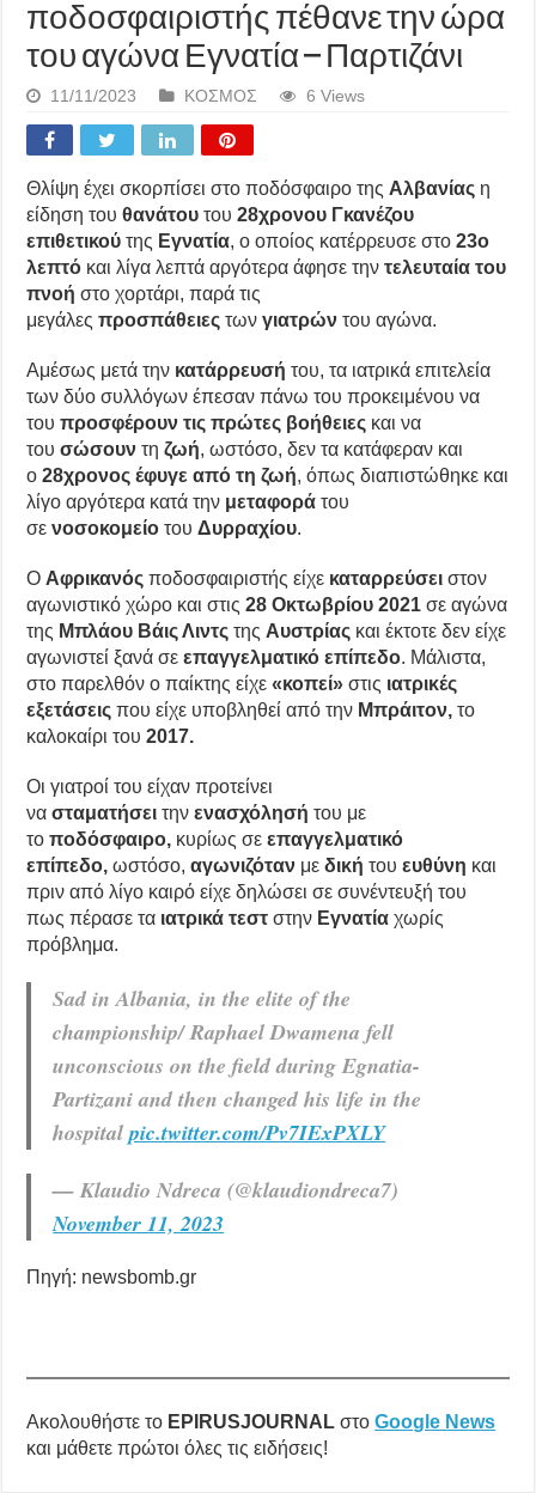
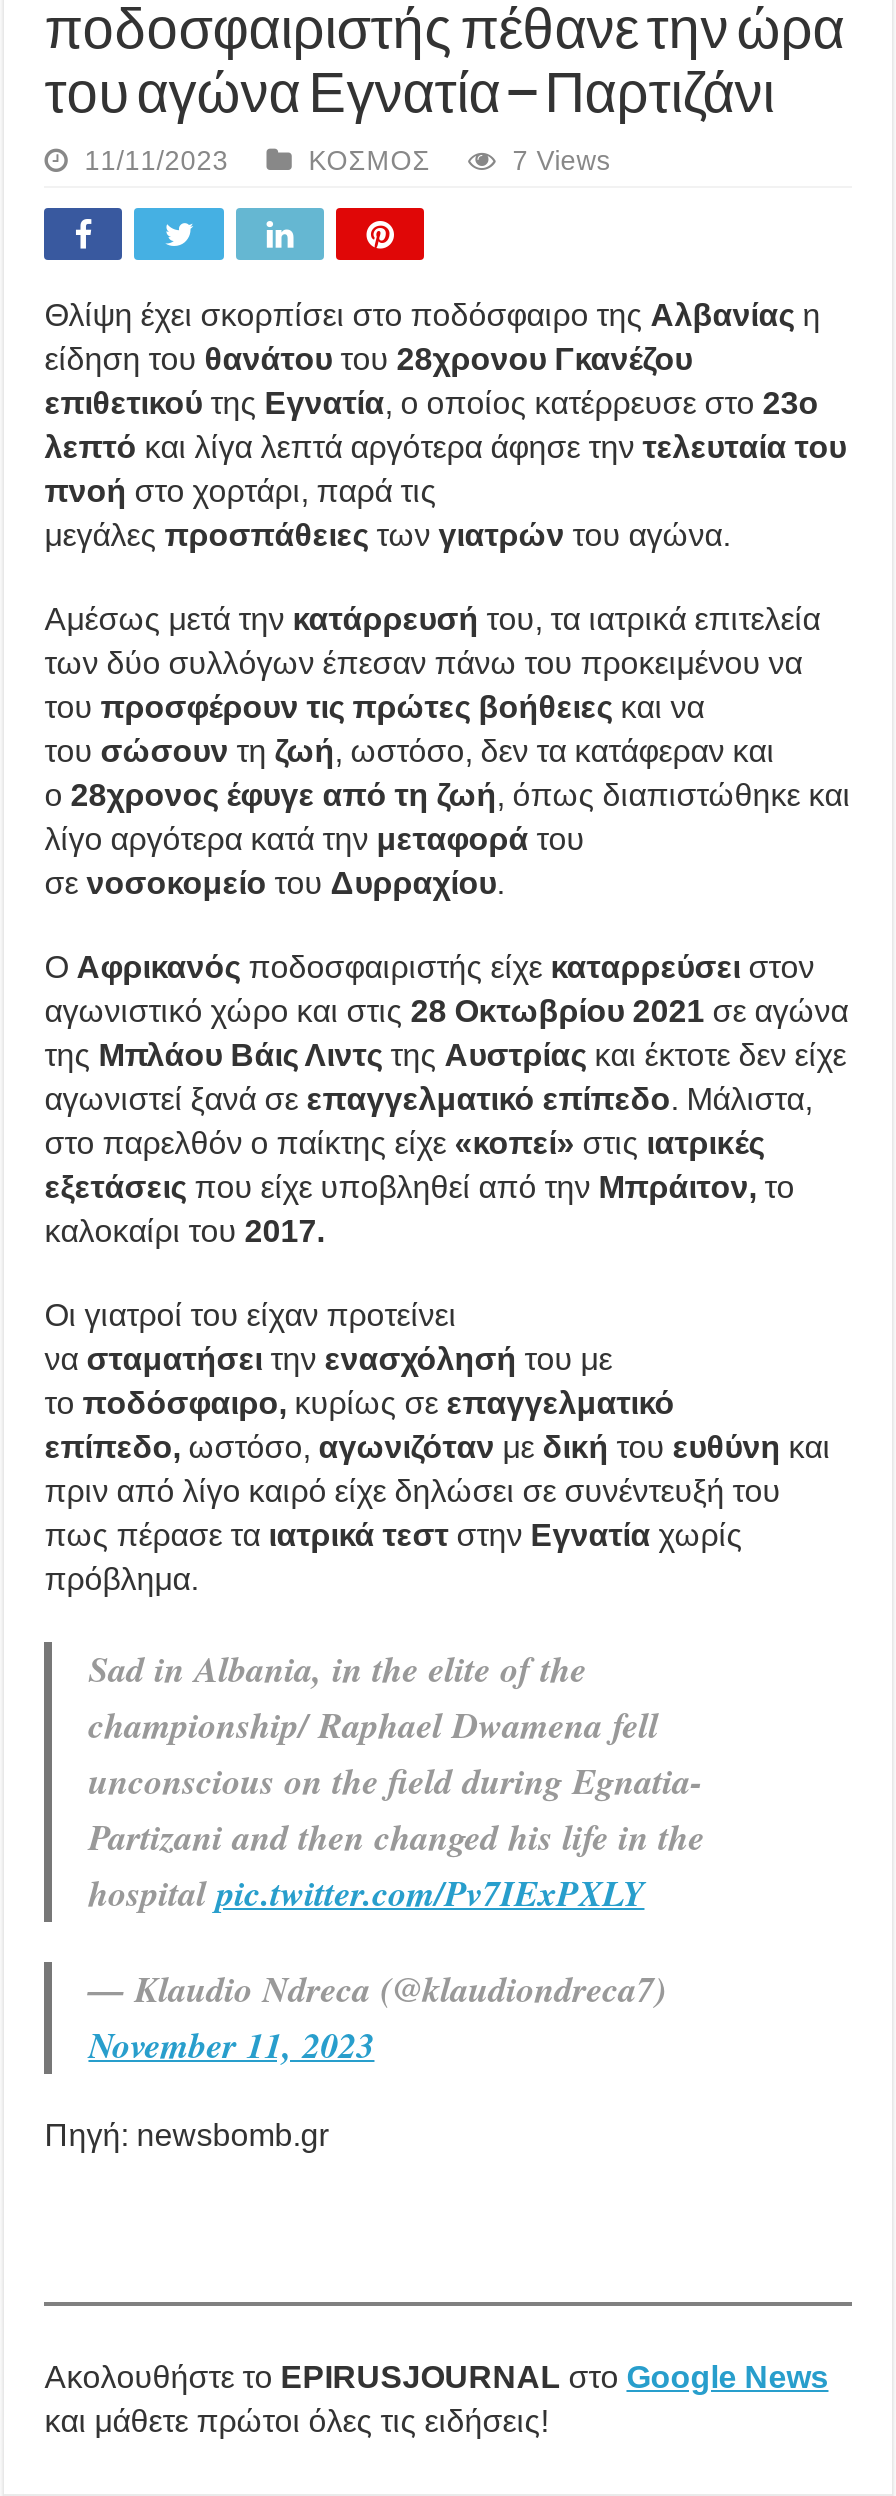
- 6 Views
+ 7 Views
